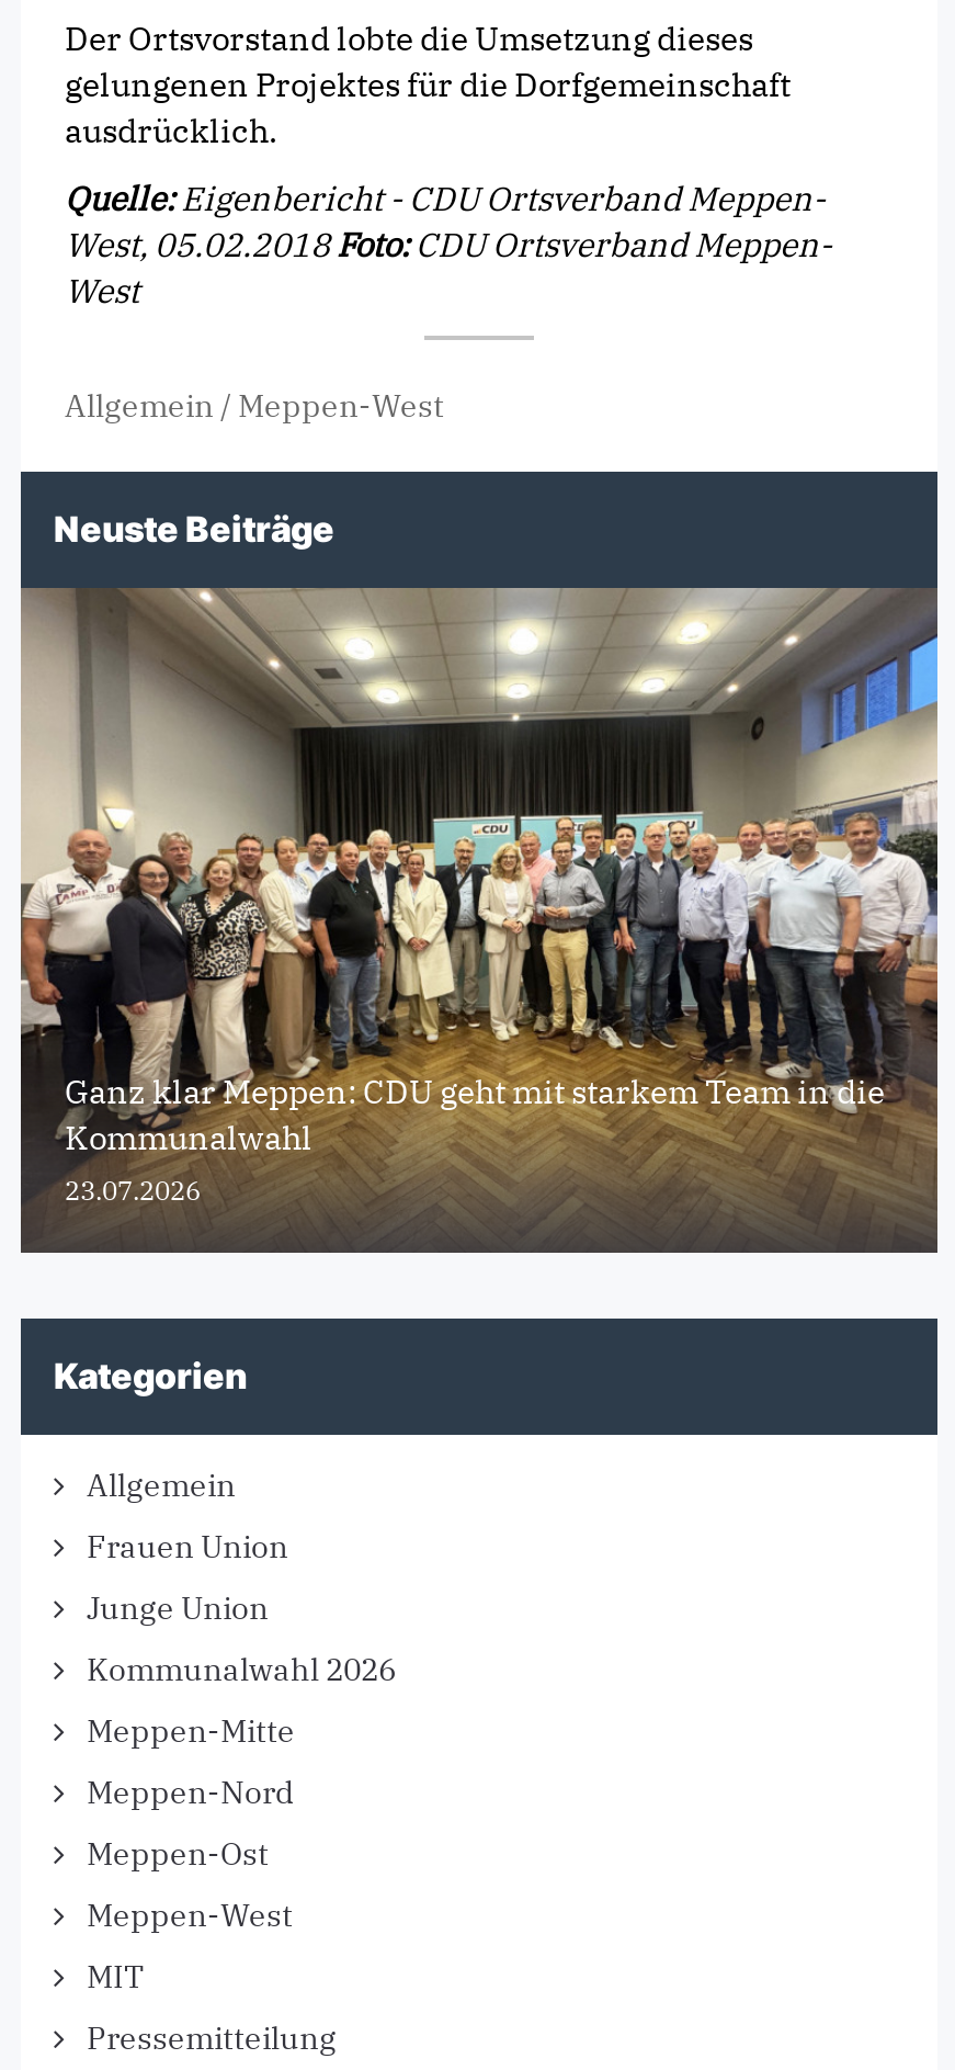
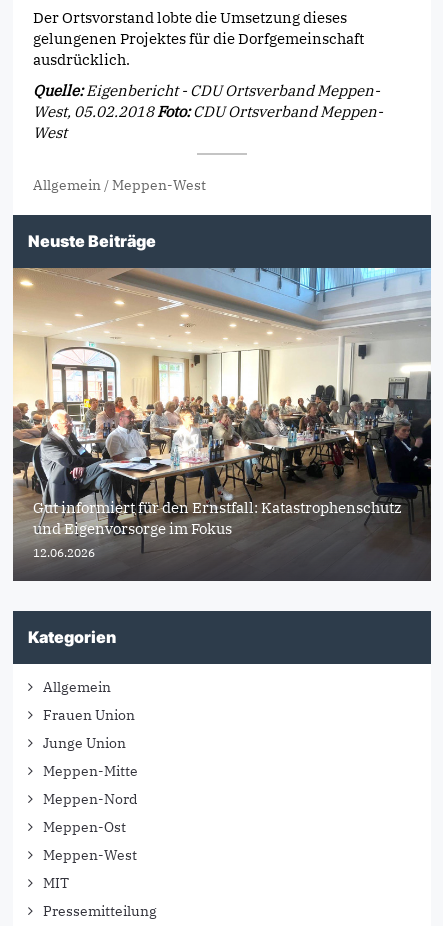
- [image]
- Ganz klar Meppen: CDU geht mit starkem Team in die
- Kommunalwahl
- 23.07.2026
+ [image]
+ Gut informiert für den Ernstfall: Katastrophenschutz
+ und Eigenvorsorge im Fokus
+ 12.06.2026

- Kommunalwahl 2026
